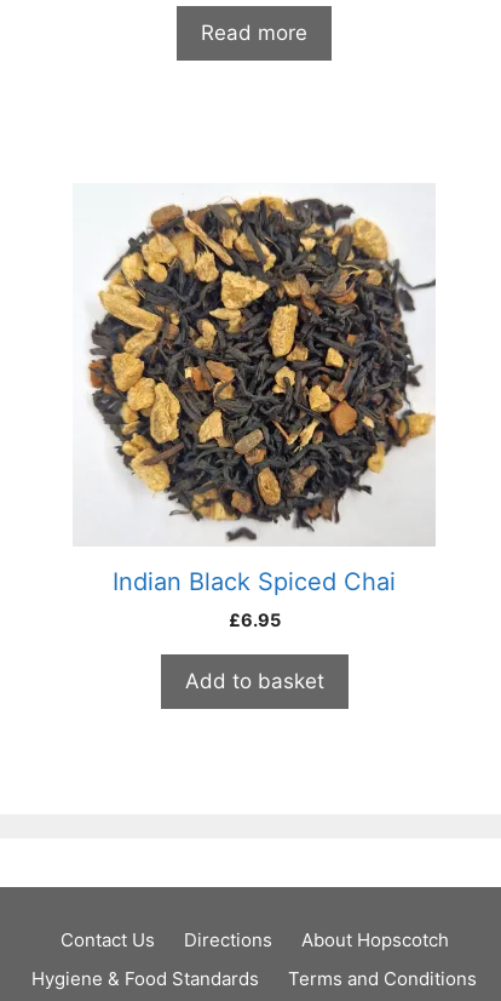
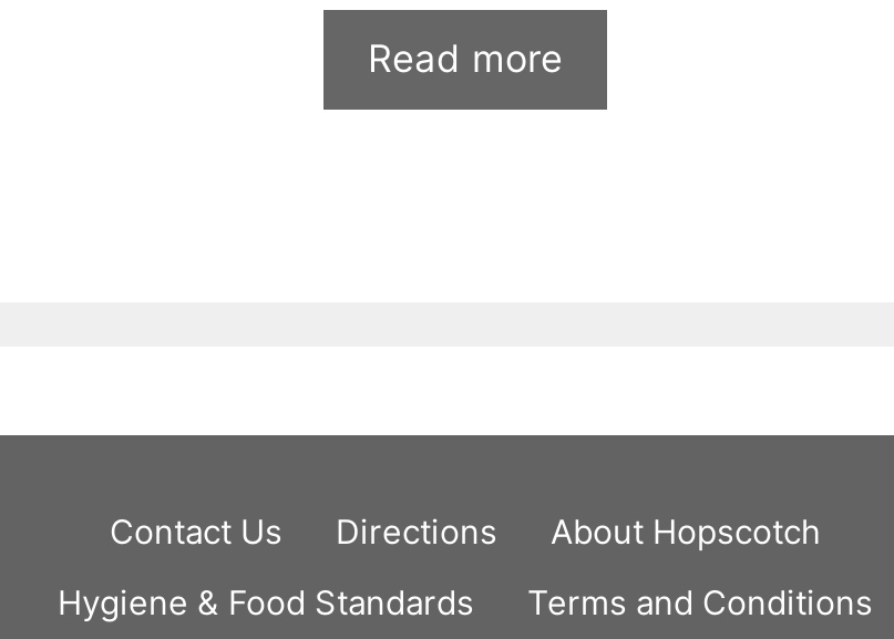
- [image]
- Indian Black Spiced Chai
- £6.95
- Add to basket
